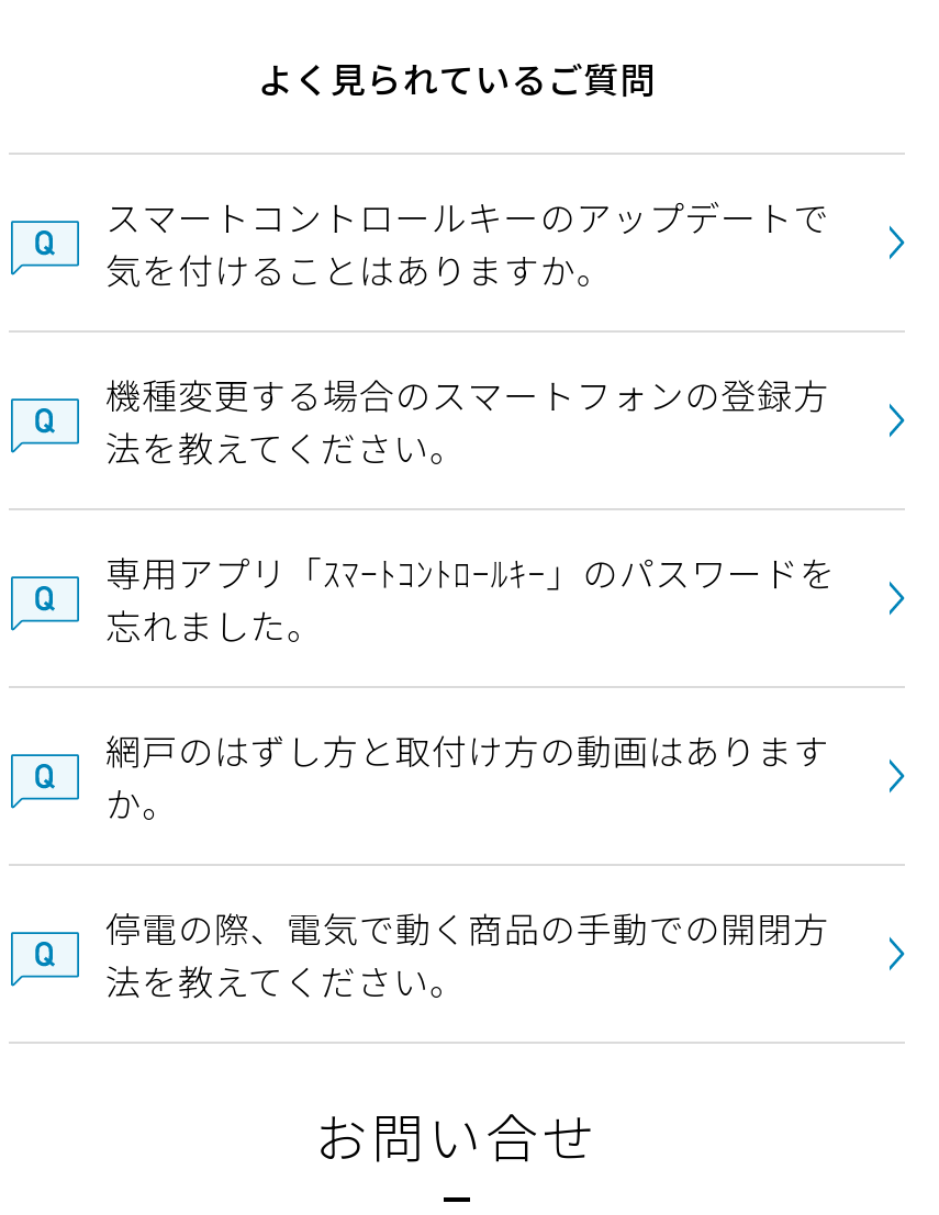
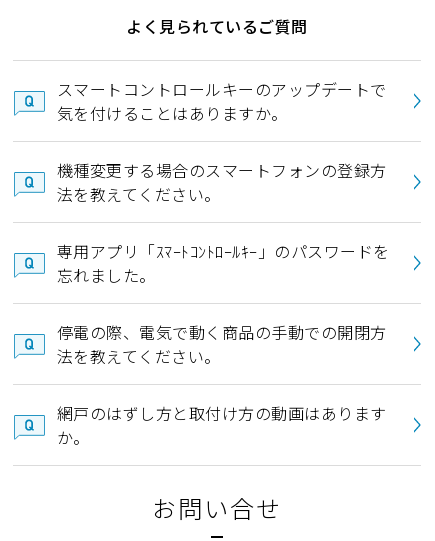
moved down: 網戸のはずし方と取付け方の動画はあります | か。

moved up: 停電の際、電気で動く商品の手動での開閉方 | 法を教えてください。
